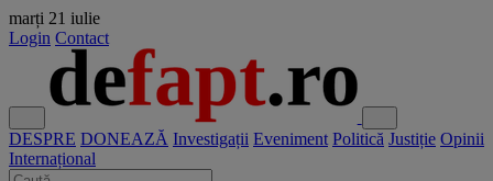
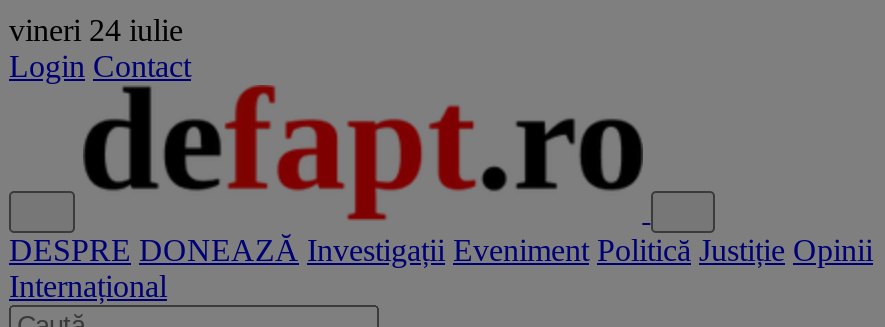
- marți 21 iulie
+ vineri 24 iulie
